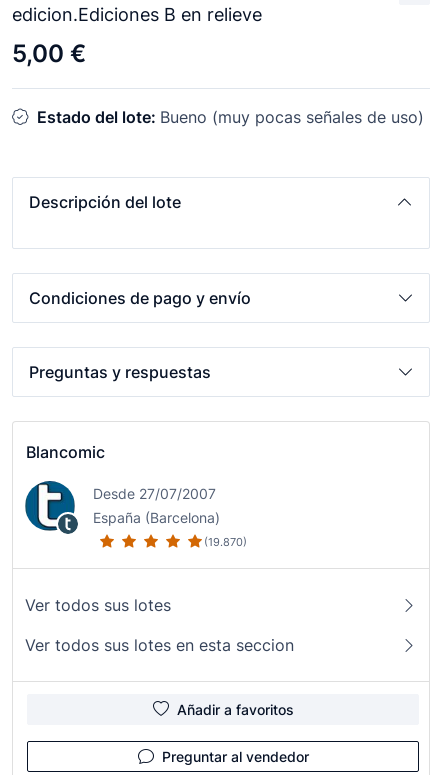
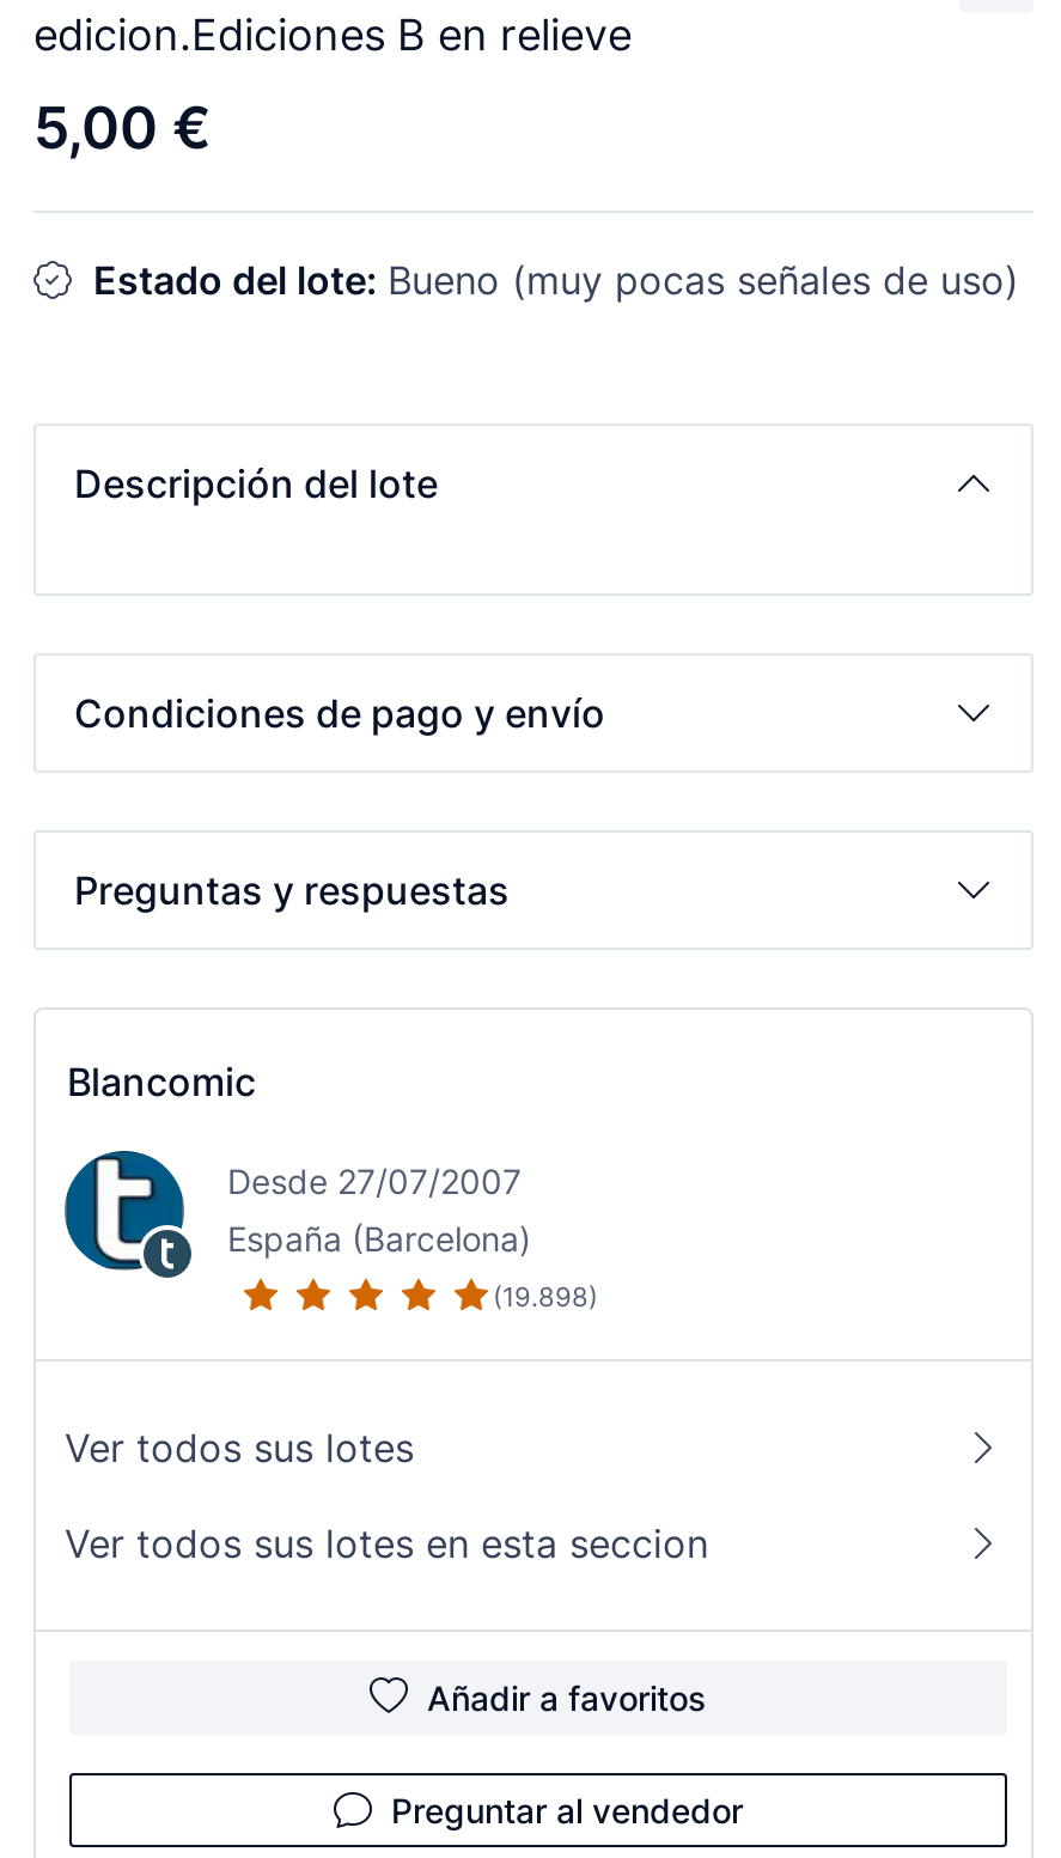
- (19.870)
+ (19.898)
